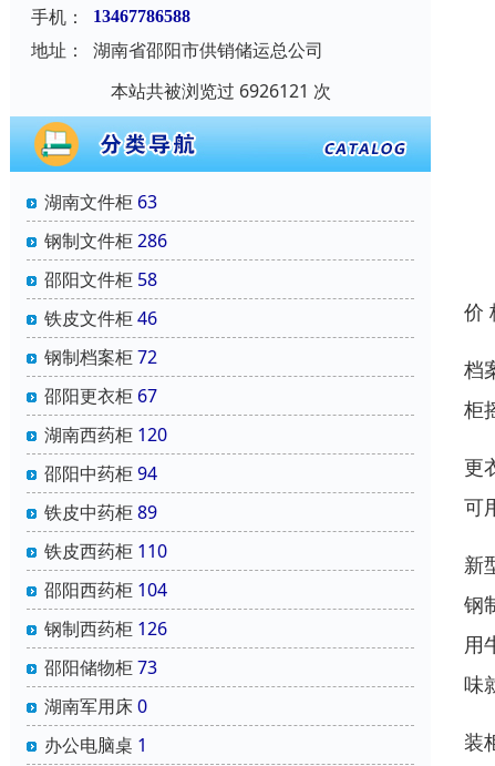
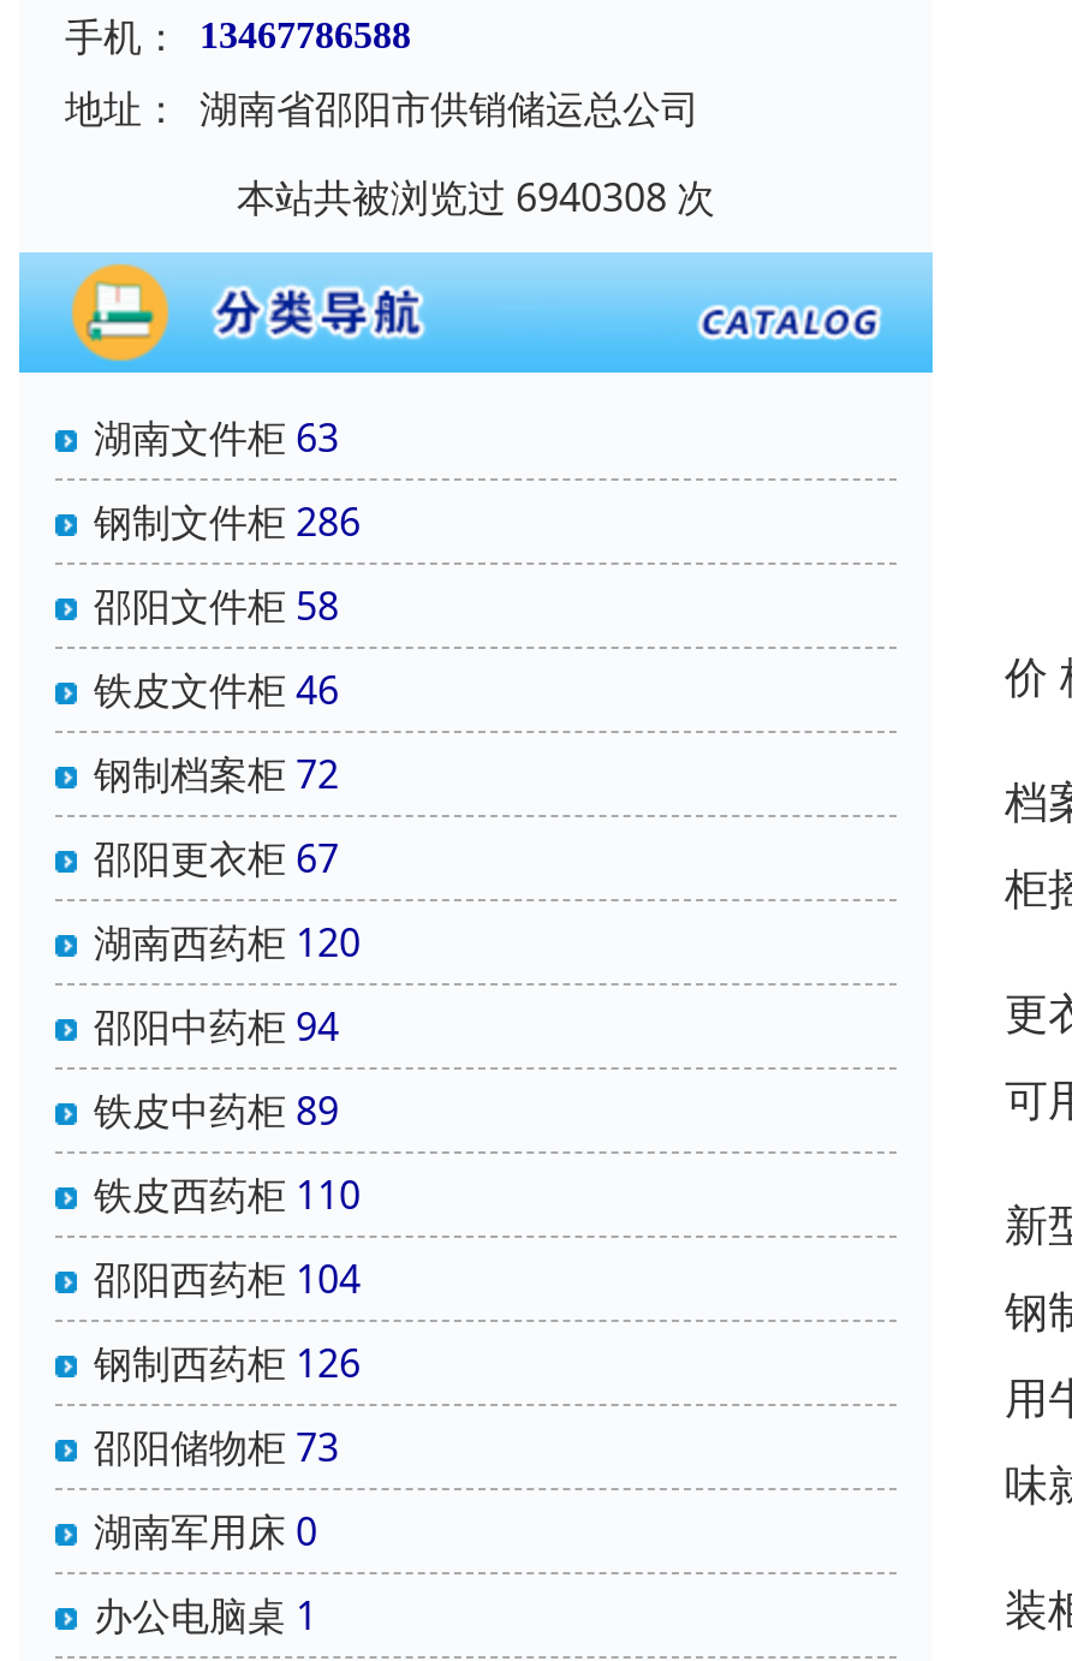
- 本站共被浏览过 6926121 次
+ 本站共被浏览过 6940308 次
